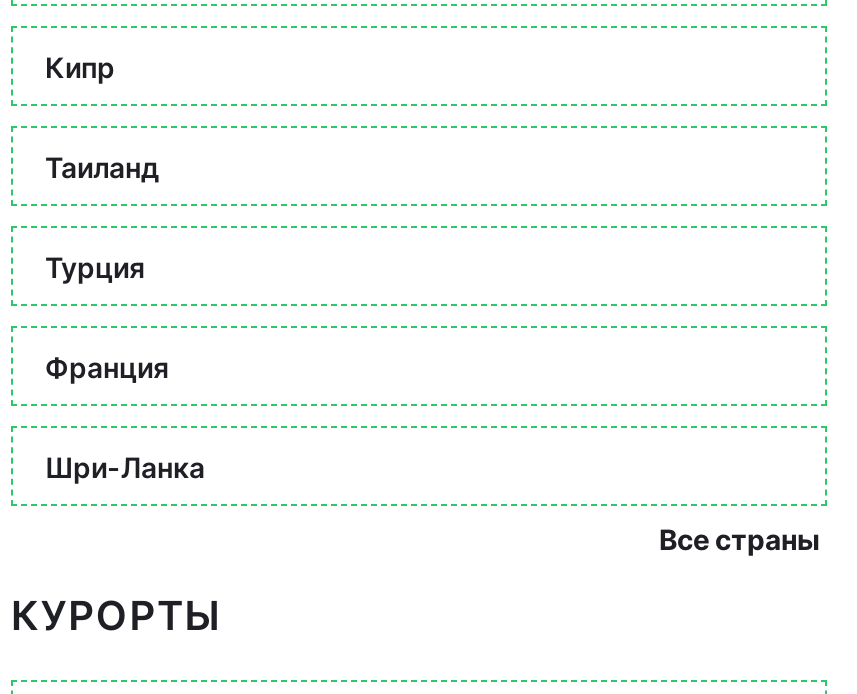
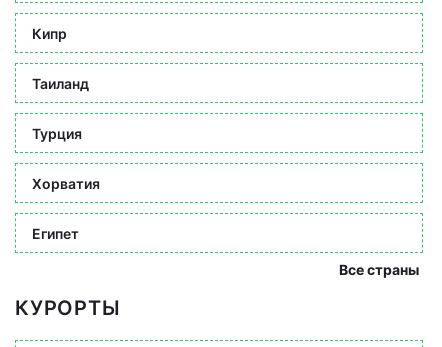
- Франция
+ Хорватия

- Шри-Ланка
+ Египет
